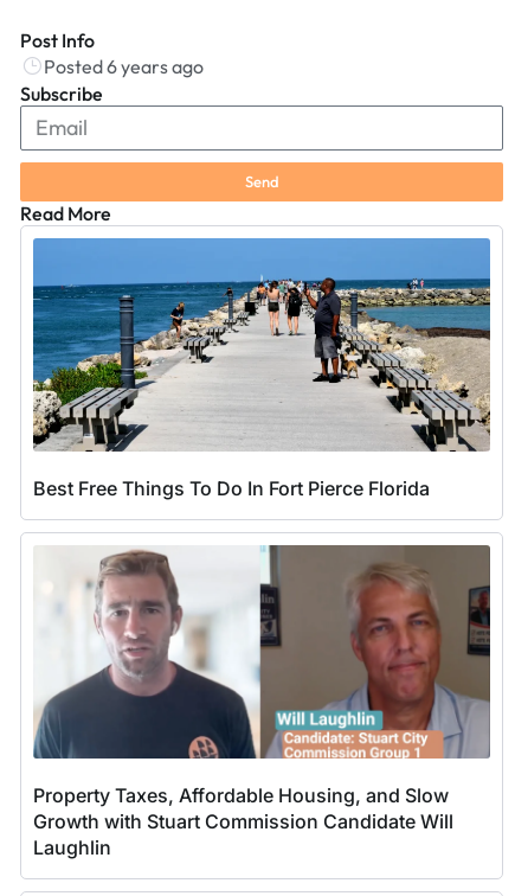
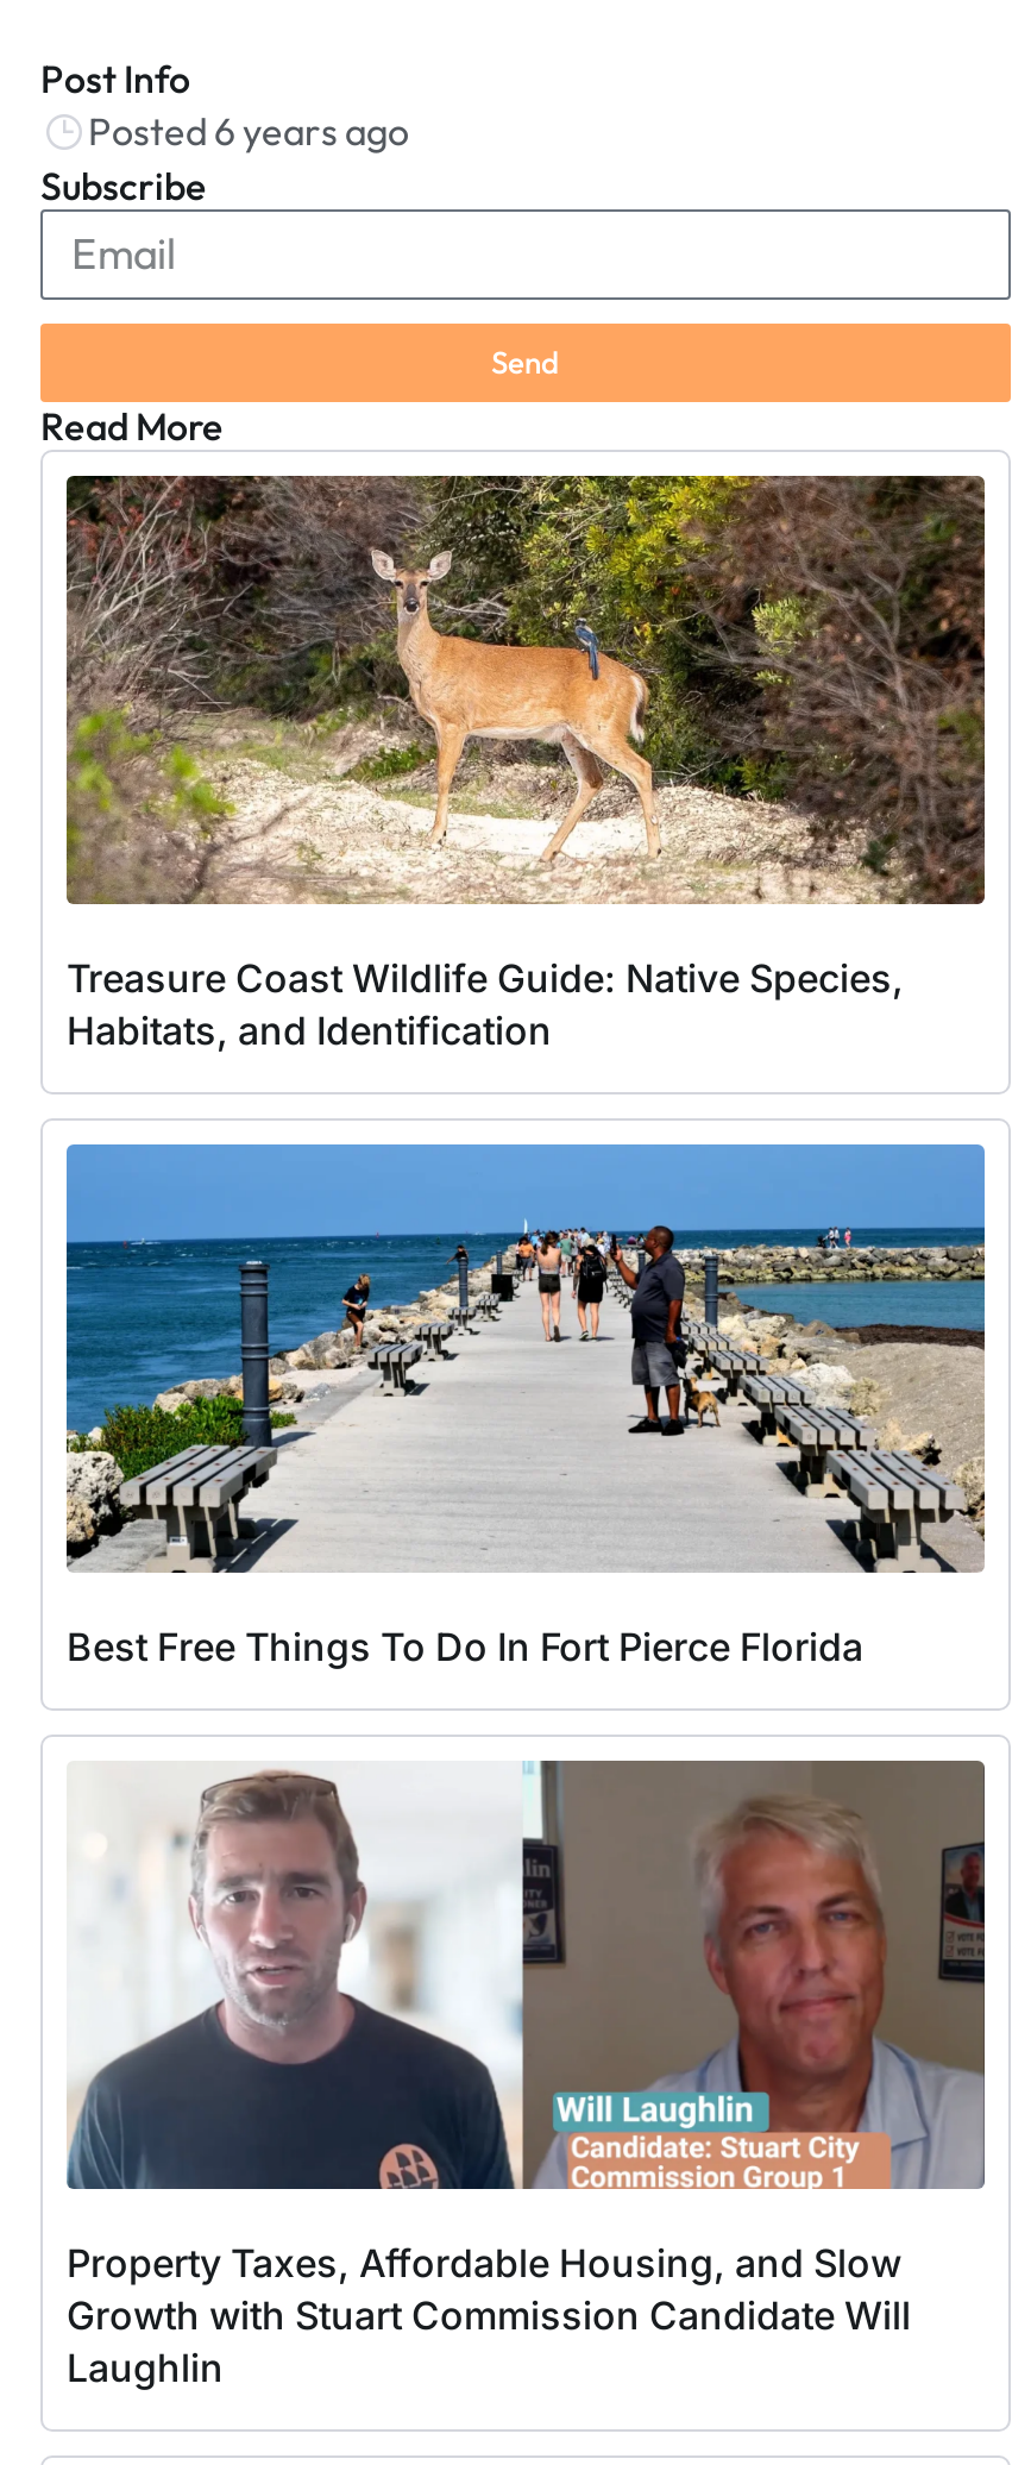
+ [image]
+ Treasure Coast Wildlife Guide: Native Species,
+ Habitats, and Identification
